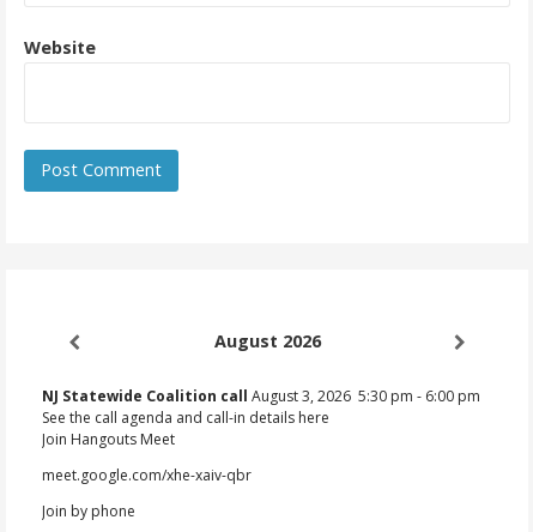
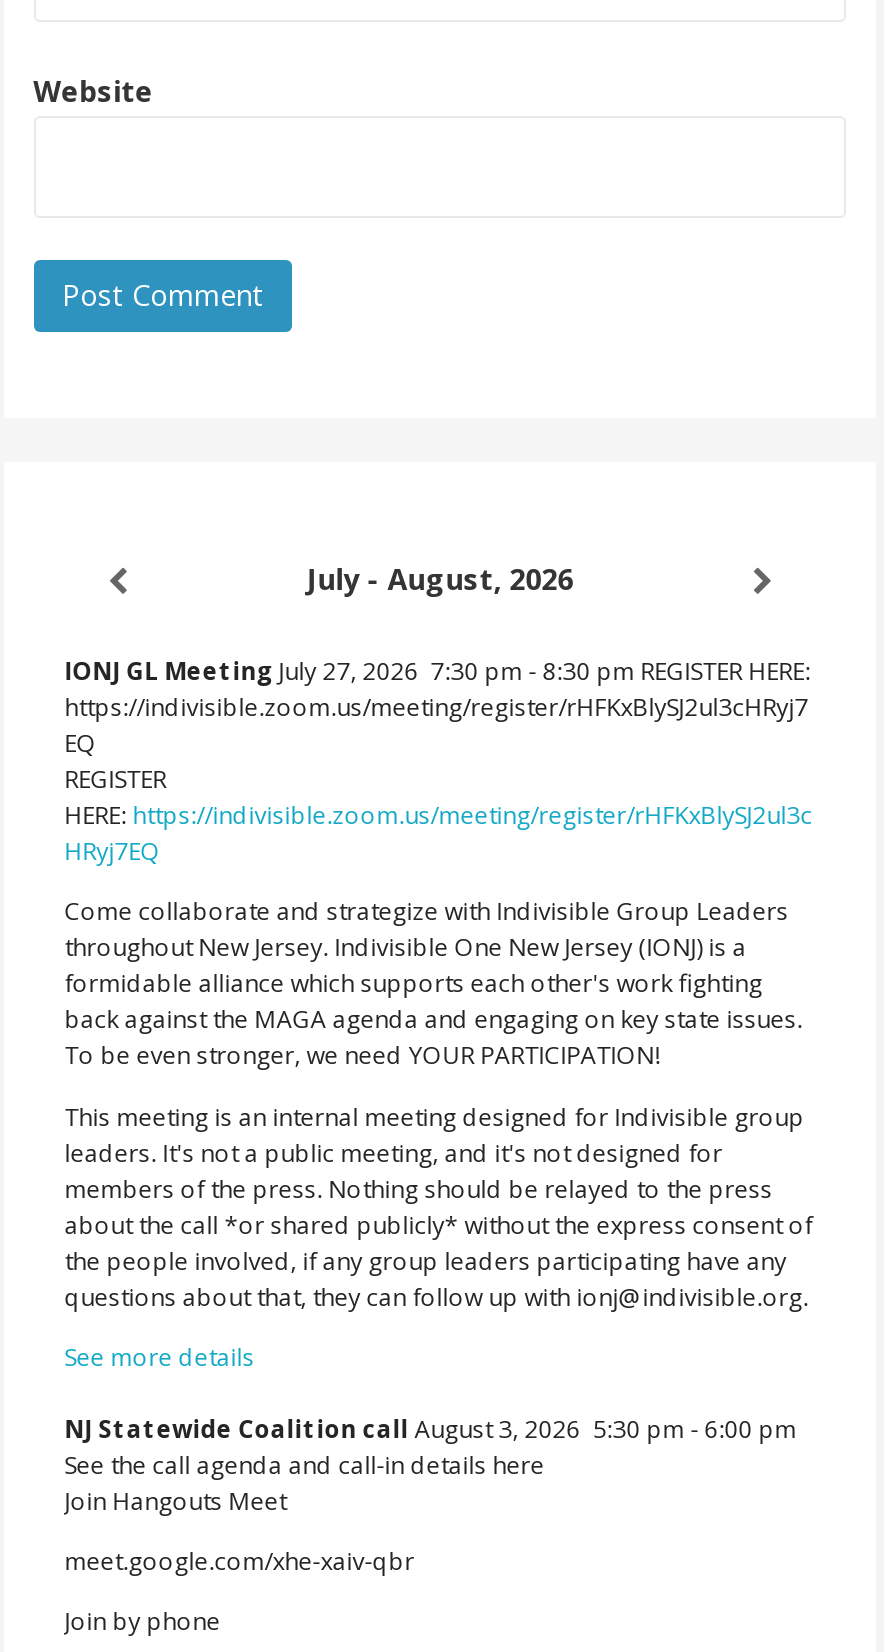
- August 2026
+ July - August, 2026
+ IONJ GL Meeting July 27, 2026 7:30 pm - 8:30 pm REGISTER HERE:
+ https://indivisible.zoom.us/meeting/register/rHFKxBlySJ2ul3cHRyj7
+ EQ
+ REGISTER
+ HERE: https://indivisible.zoom.us/meeting/register/rHFKxBlySJ2ul3c
+ HRyj7EQ
+ Come collaborate and strategize with Indivisible Group Leaders
+ throughout New Jersey. Indivisible One New Jersey (IONJ) is a
+ formidable alliance which supports each other's work fighting
+ back against the MAGA agenda and engaging on key state issues.
+ To be even stronger, we need YOUR PARTICIPATION!
+ This meeting is an internal meeting designed for Indivisible group
+ leaders. It's not a public meeting, and it's not designed for
+ members of the press. Nothing should be relayed to the press
+ about the call *or shared publicly* without the express consent of
+ the people involved, if any group leaders participating have any
+ questions about that, they can follow up with ionj@indivisible.org.
+ See more details
